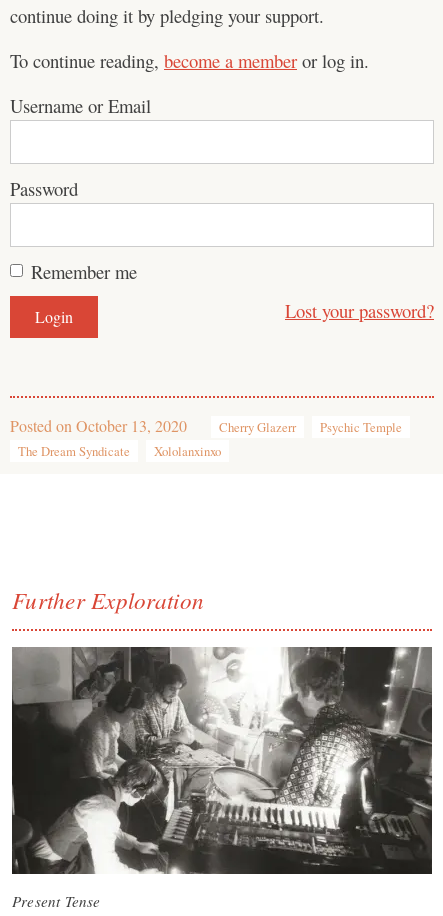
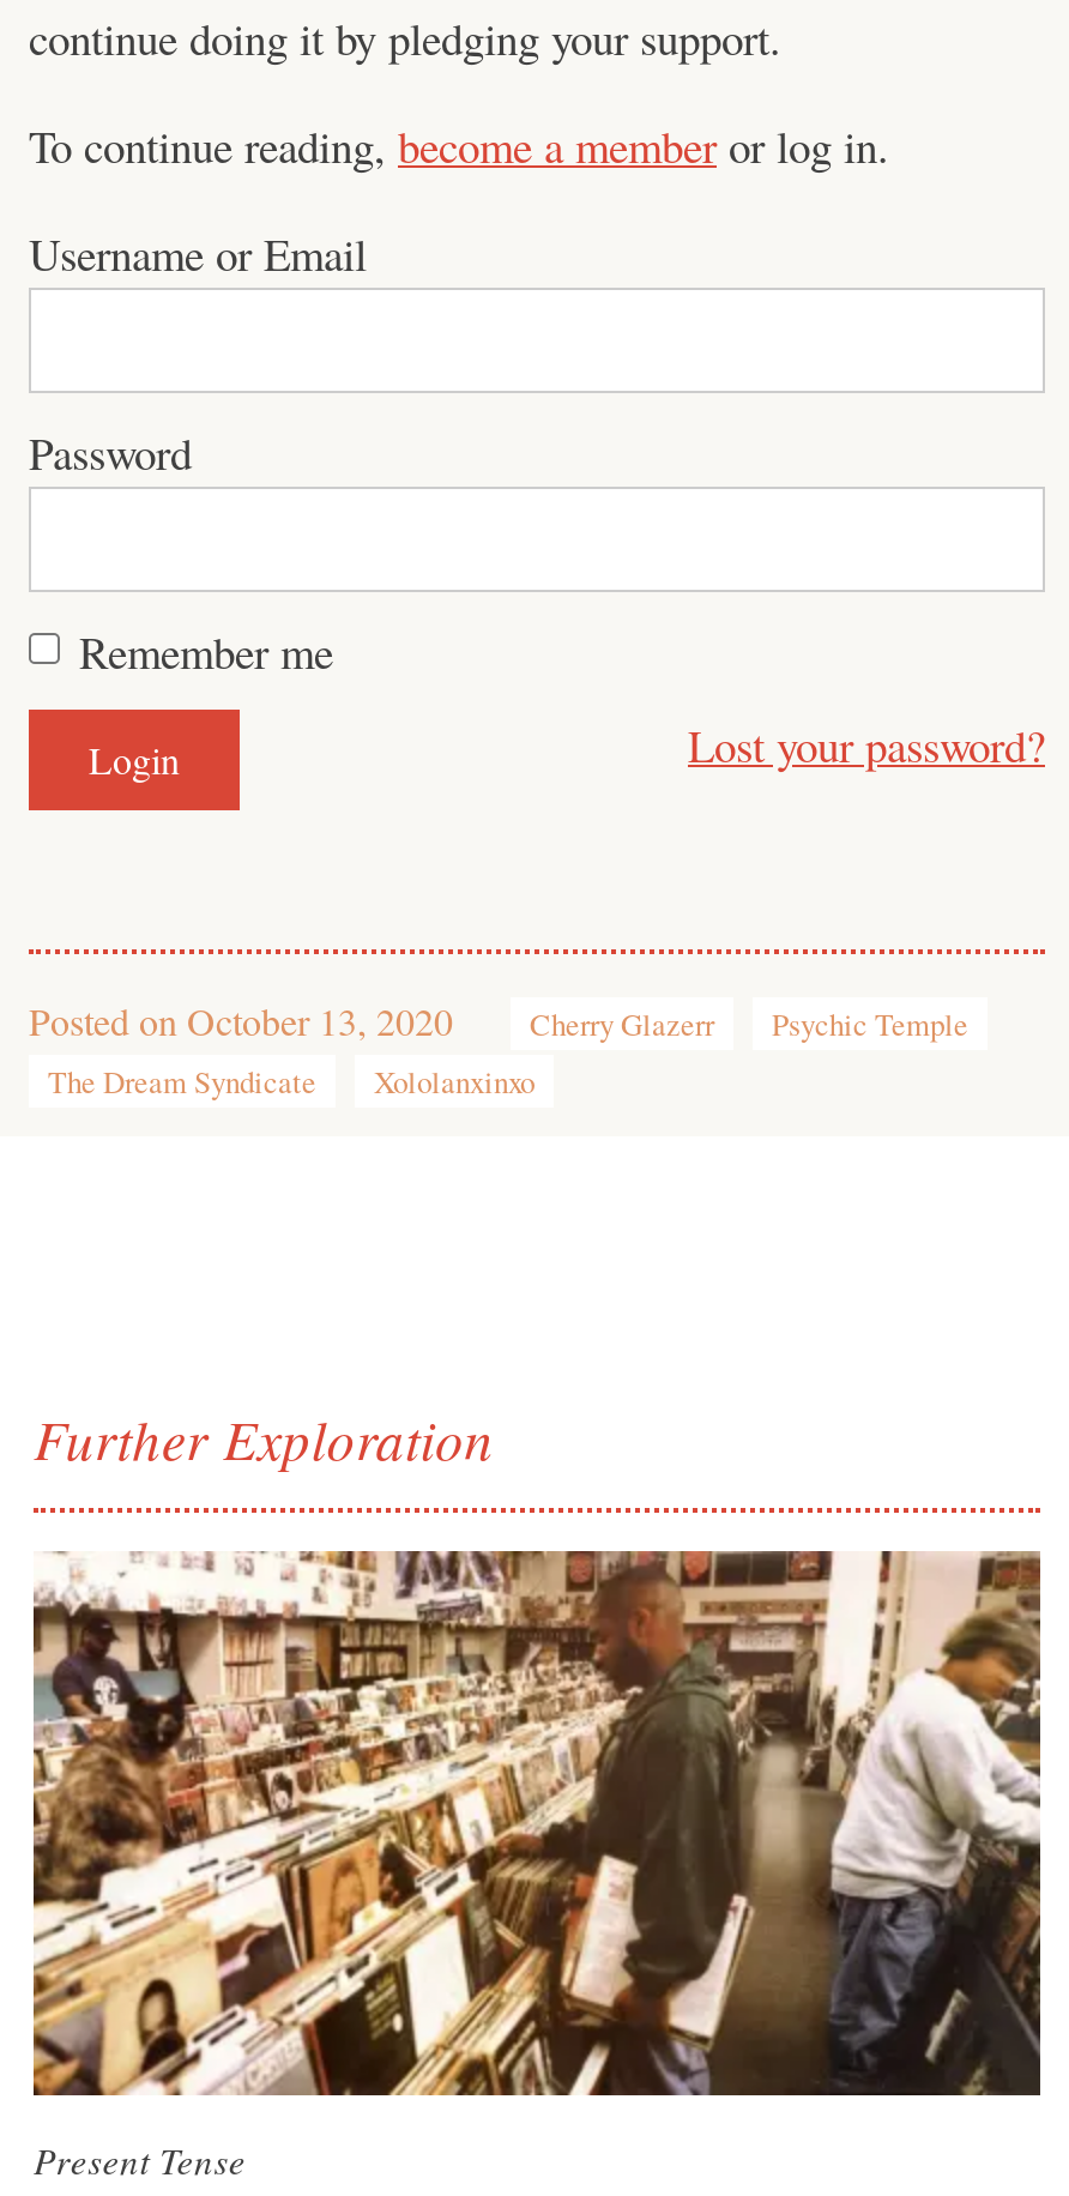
- [image]
+ [image]
